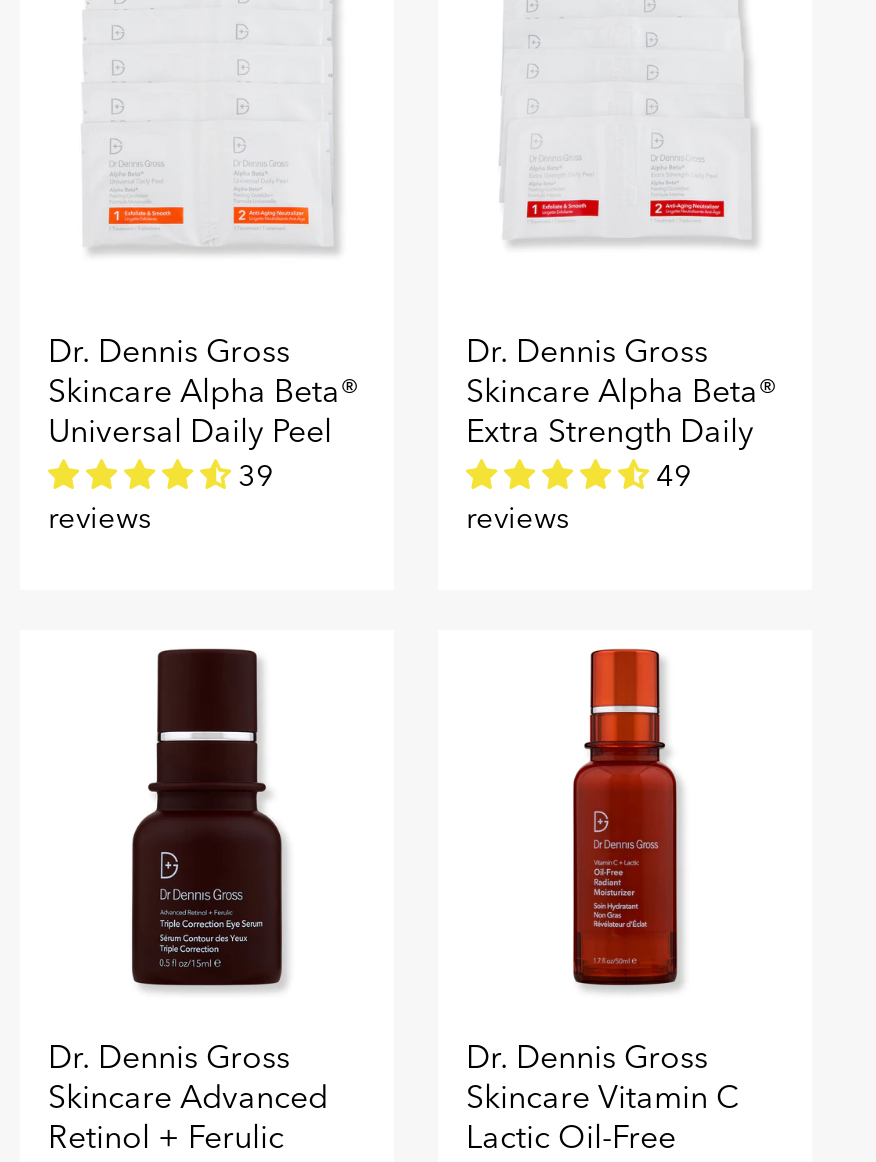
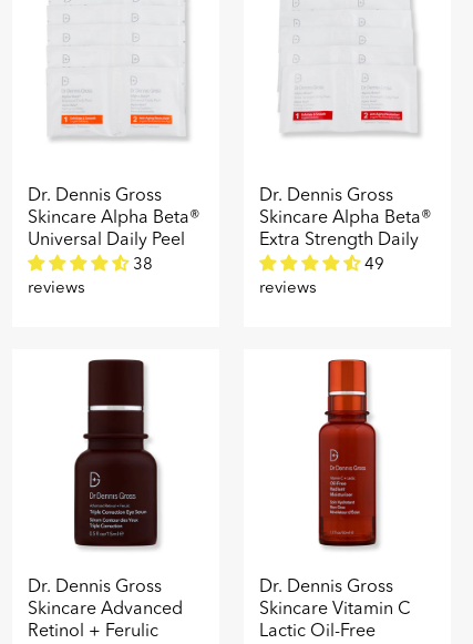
- 39
+ 38
